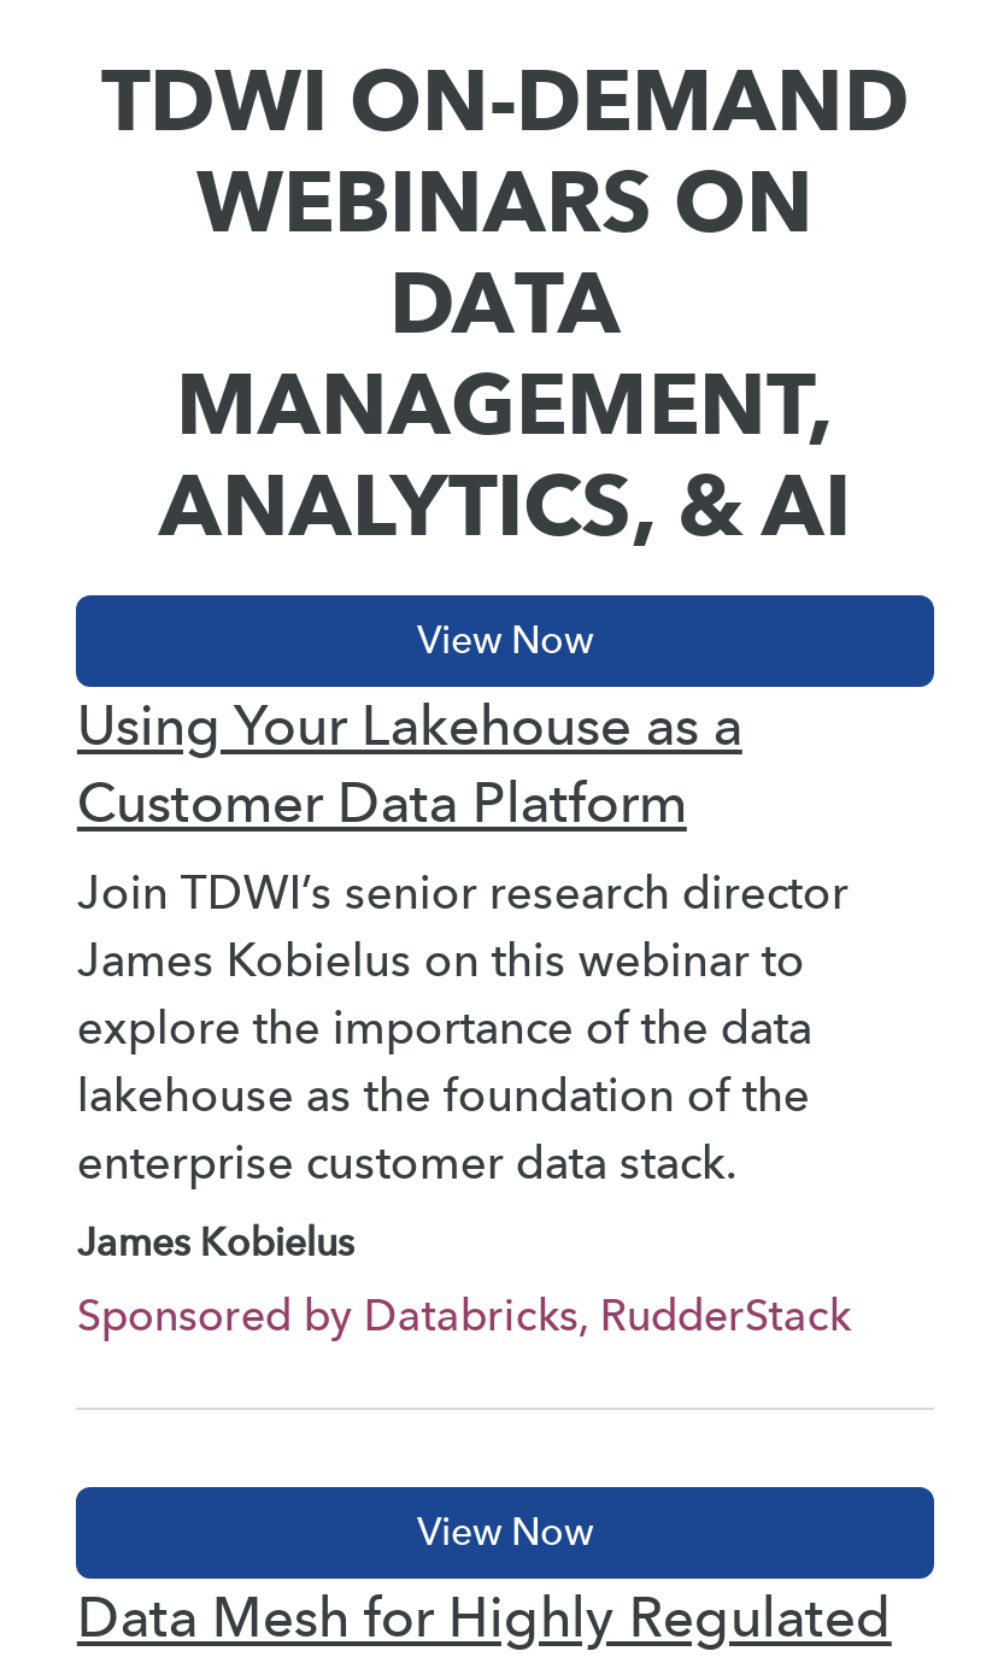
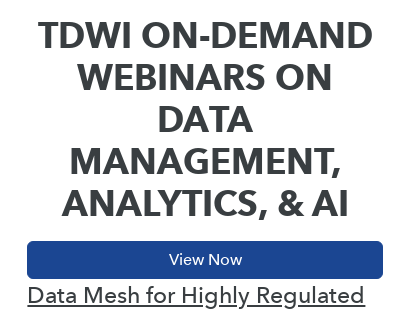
- Using Your Lakehouse as a
- Customer Data Platform
- Join TDWI’s senior research director
- James Kobielus on this webinar to
- explore the importance of the data
- lakehouse as the foundation of the
- enterprise customer data stack.
- James Kobielus
- Sponsored by Databricks, RudderStack
